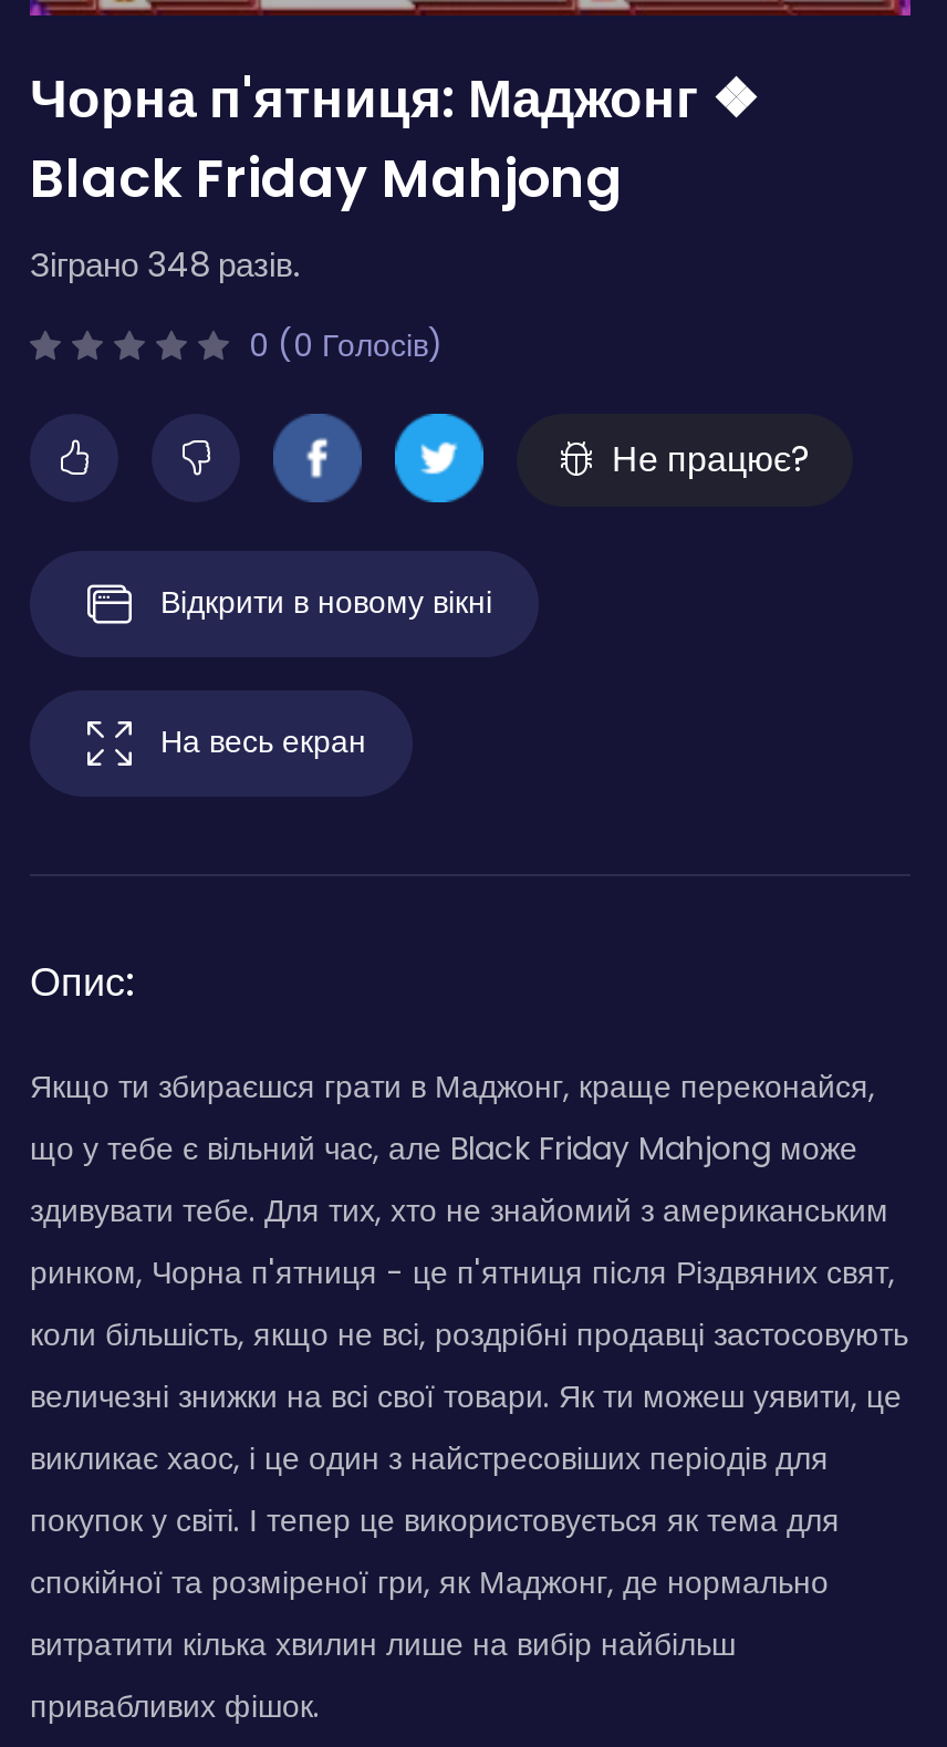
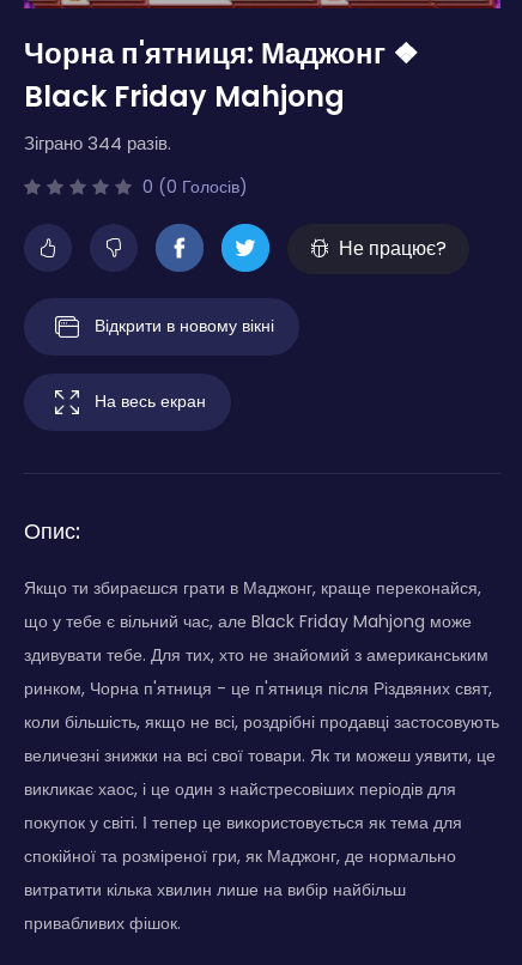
- Зіграно 348 разів.
+ Зіграно 344 разів.
